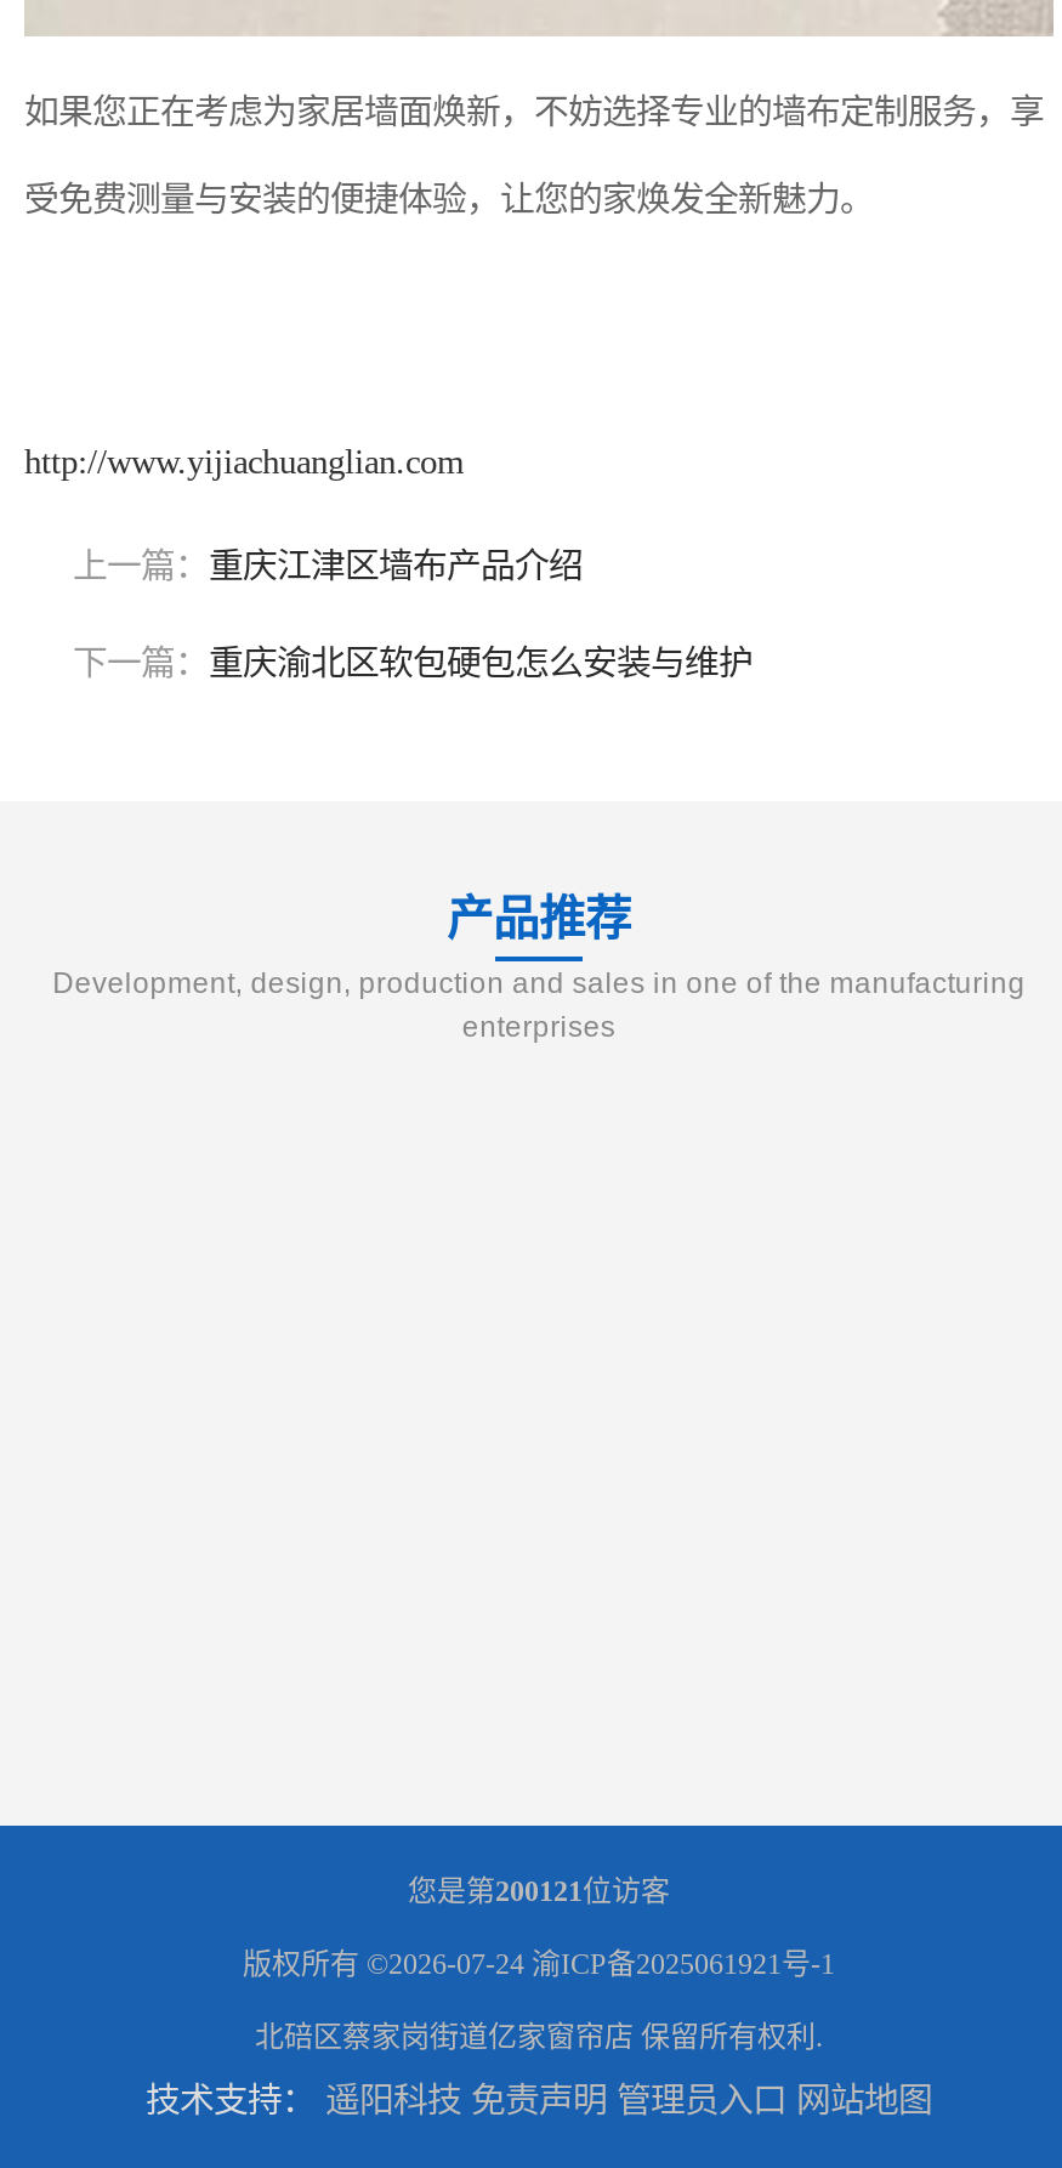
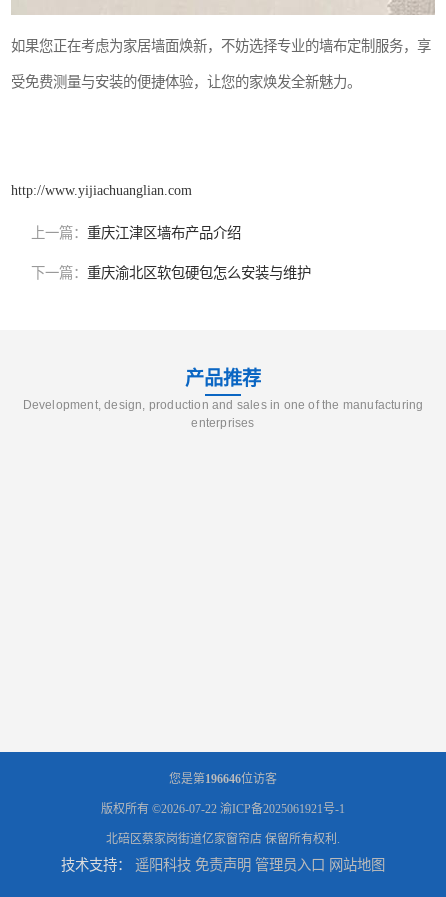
- 您是第200121位访客
+ 您是第196646位访客

- 版权所有 ©2026-07-24渝ICP备2025061921号-1
+ 版权所有 ©2026-07-22渝ICP备2025061921号-1
